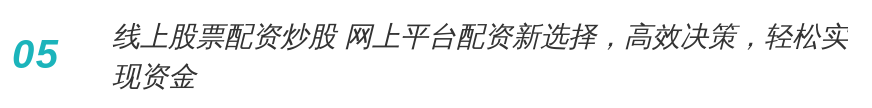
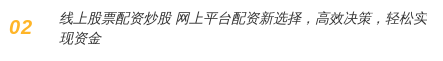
- 05
+ 02
